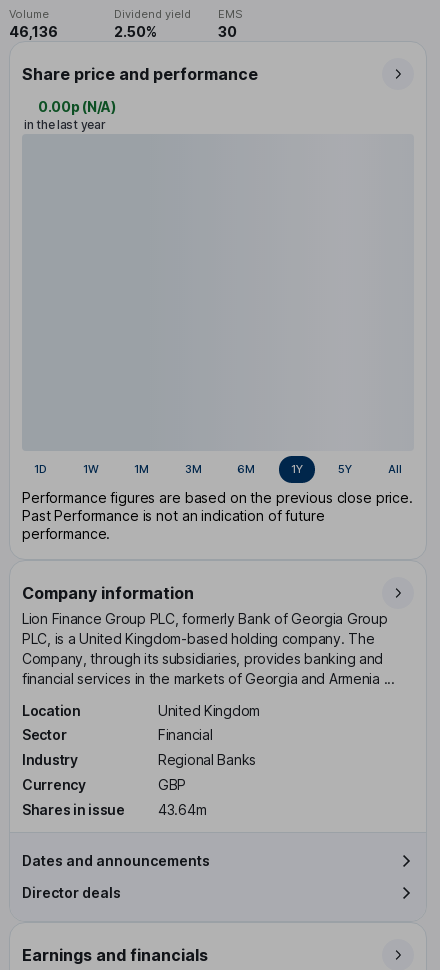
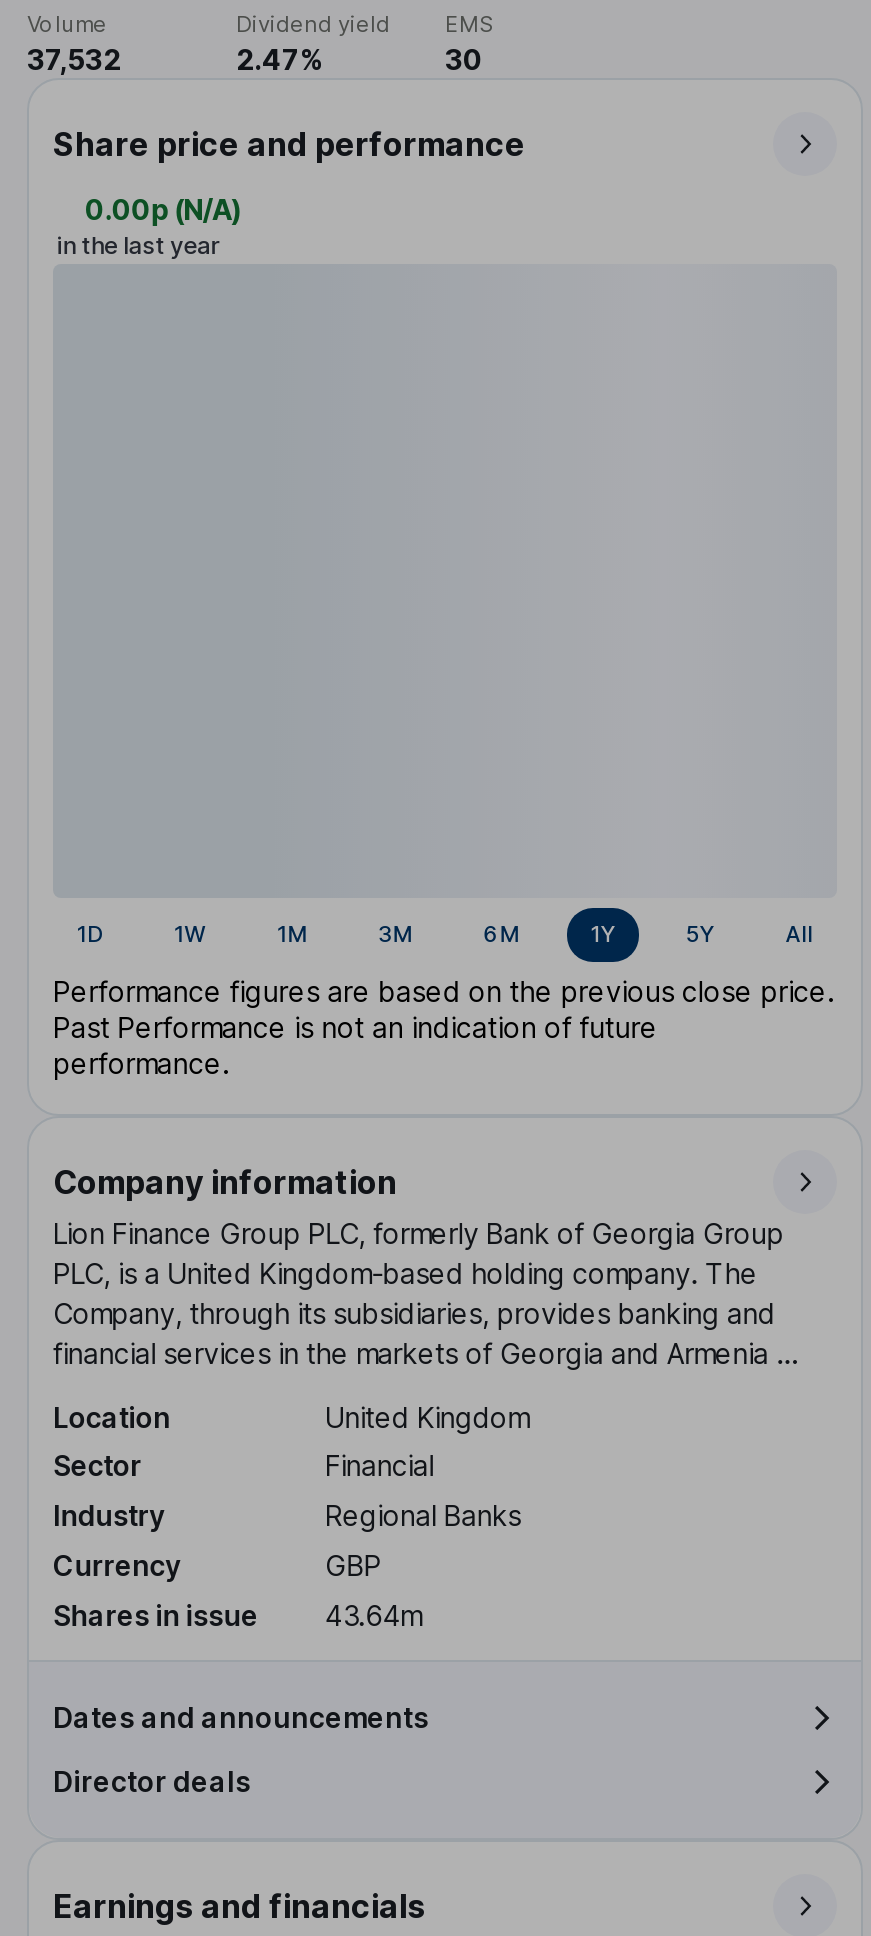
- 46,136
+ 37,532

- 2.50%
+ 2.47%
